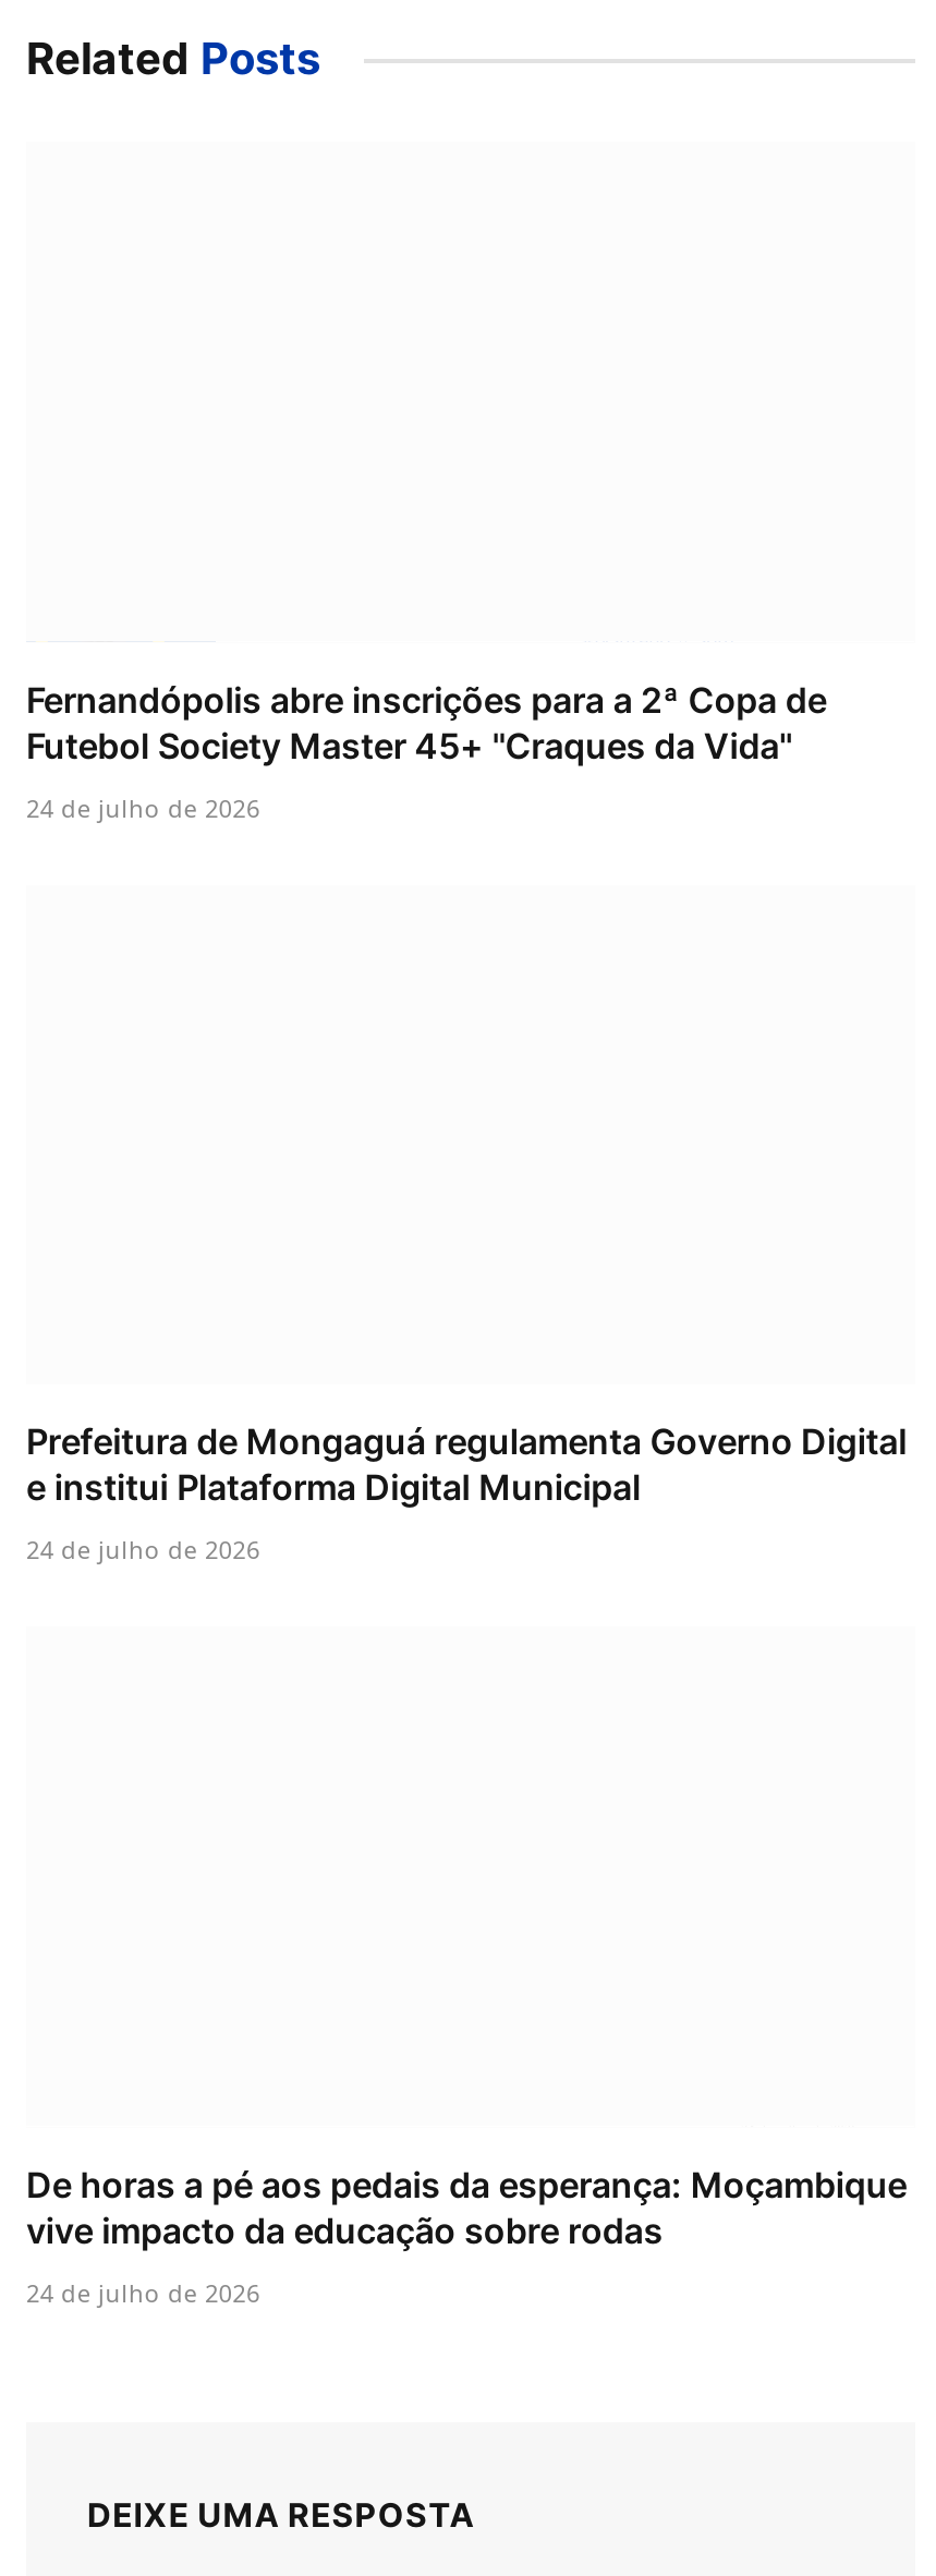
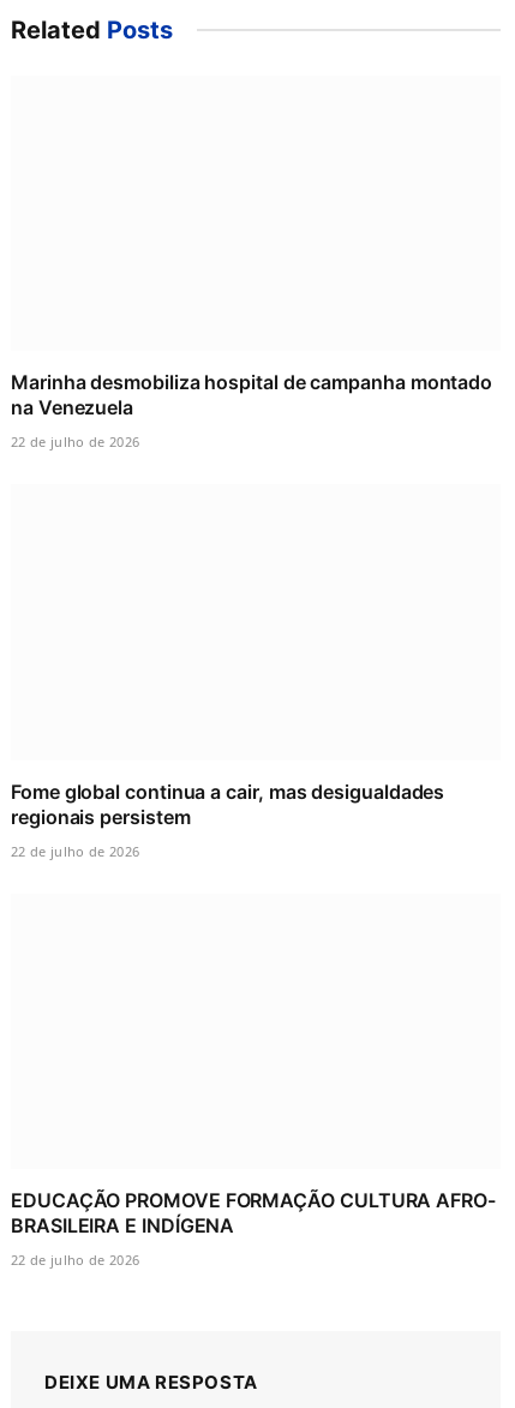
- Fernandópolis abre inscrições para a 2ª Copa de
- Futebol Society Master 45+ "Craques da Vida"
+ Marinha desmobiliza hospital de campanha montado
+ na Venezuela

- 24 de julho de 2026
+ 22 de julho de 2026

- Prefeitura de Mongaguá regulamenta Governo Digital
- e institui Plataforma Digital Municipal
+ Fome global continua a cair, mas desigualdades
+ regionais persistem

- 24 de julho de 2026
+ 22 de julho de 2026

- De horas a pé aos pedais da esperança: Moçambique
- vive impacto da educação sobre rodas
+ EDUCAÇÃO PROMOVE FORMAÇÃO CULTURA AFRO-
+ BRASILEIRA E INDÍGENA

- 24 de julho de 2026
+ 22 de julho de 2026
